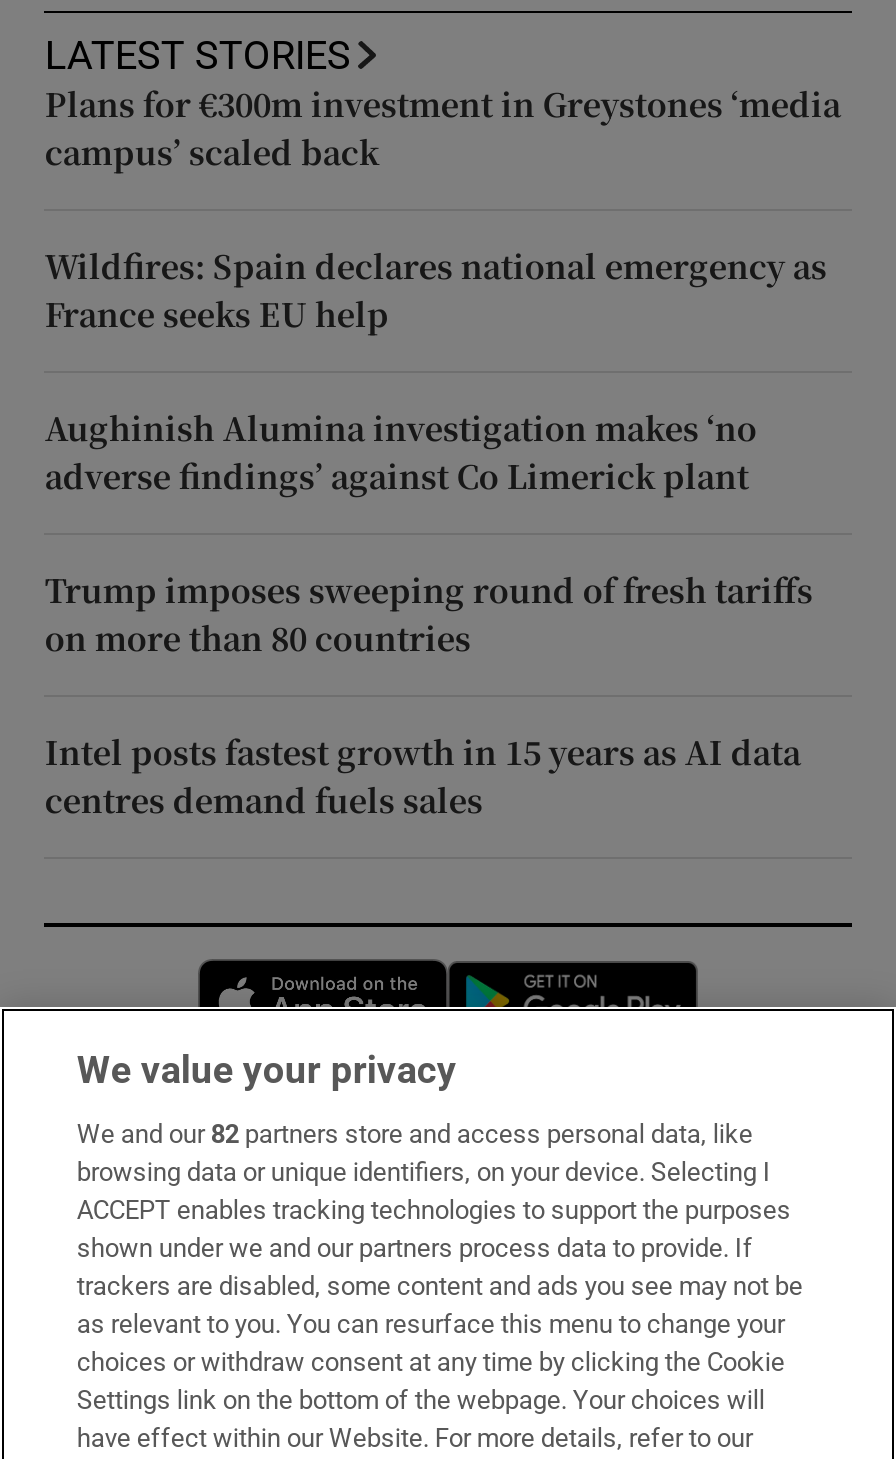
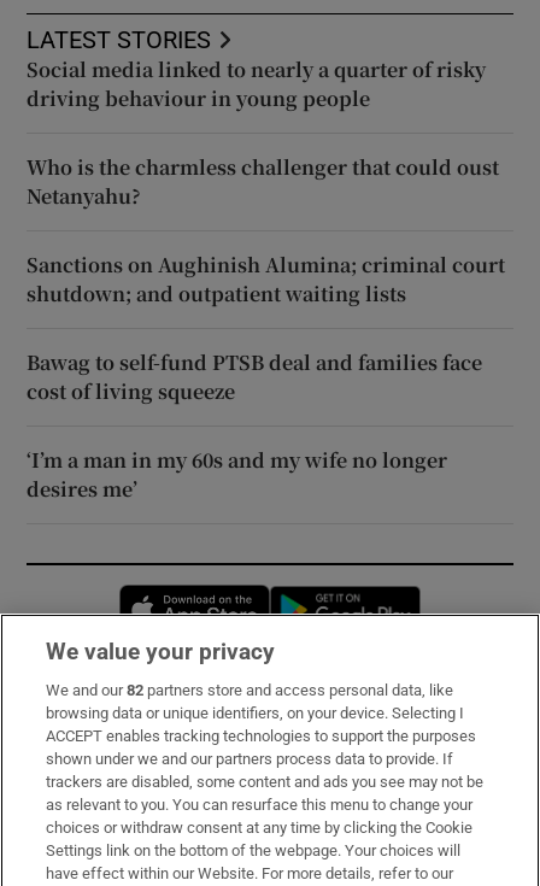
- Plans for €300m investment in Greystones ‘media
- campus’ scaled back
+ Social media linked to nearly a quarter of risky
+ driving behaviour in young people

- Wildfires: Spain declares national emergency as
- France seeks EU help
+ Who is the charmless challenger that could oust
+ Netanyahu?

- Aughinish Alumina investigation makes ‘no
- adverse findings’ against Co Limerick plant
+ Sanctions on Aughinish Alumina; criminal court
+ shutdown; and outpatient waiting lists

- Trump imposes sweeping round of fresh tariffs
- on more than 80 countries
+ Bawag to self-fund PTSB deal and families face
+ cost of living squeeze

- Intel posts fastest growth in 15 years as AI data
- centres demand fuels sales
+ ‘I’m a man in my 60s and my wife no longer
+ desires me’
